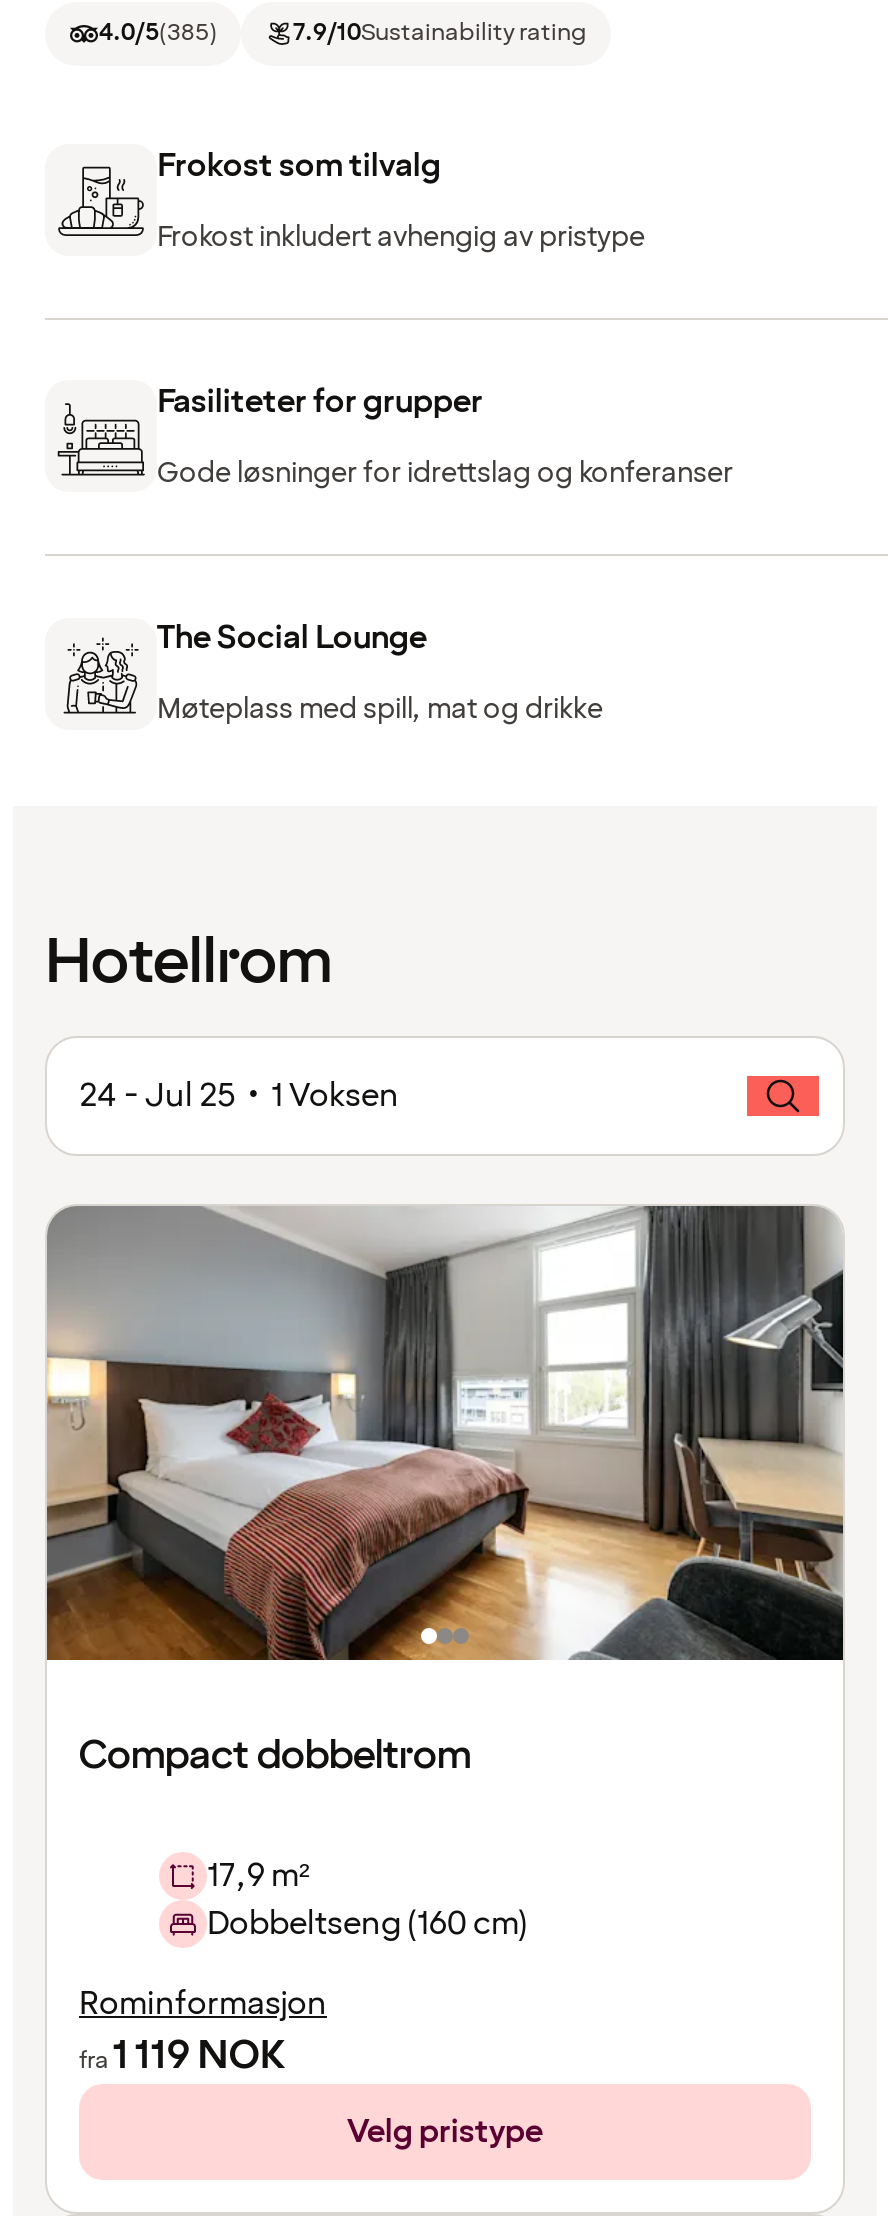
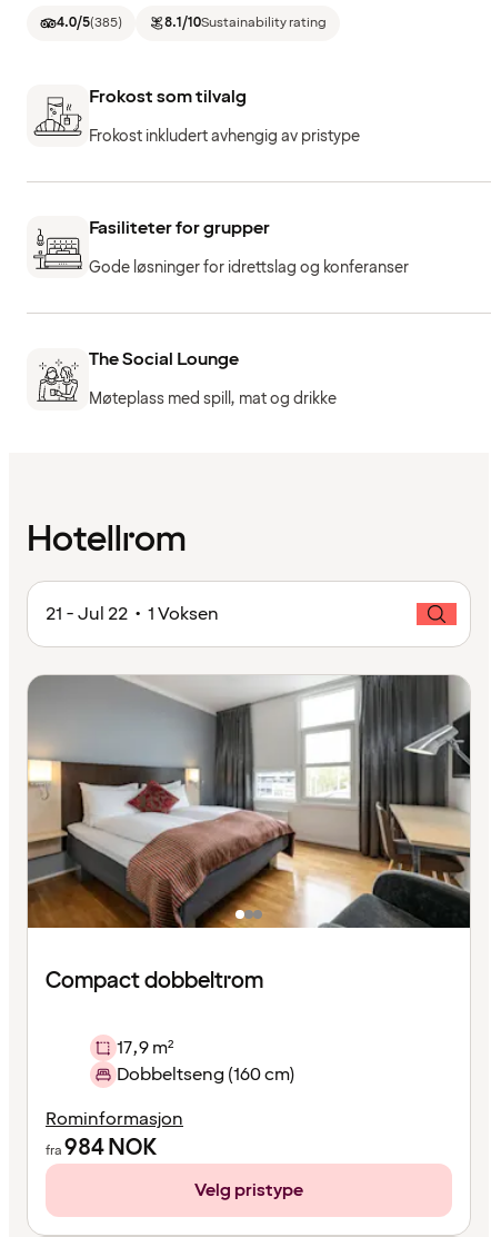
- 7.9/10Sustainability rating
+ 8.1/10Sustainability rating

- 24 - Jul 25 • 1 Voksen
+ 21 - Jul 22 • 1 Voksen

- fra 1 119 NOK
+ fra 984 NOK
